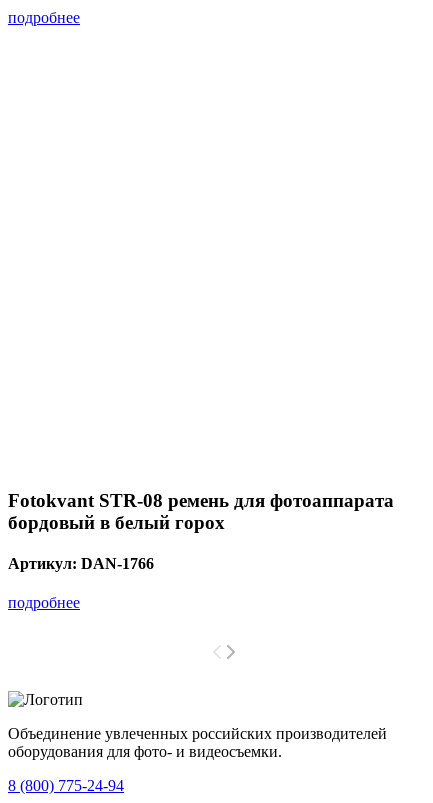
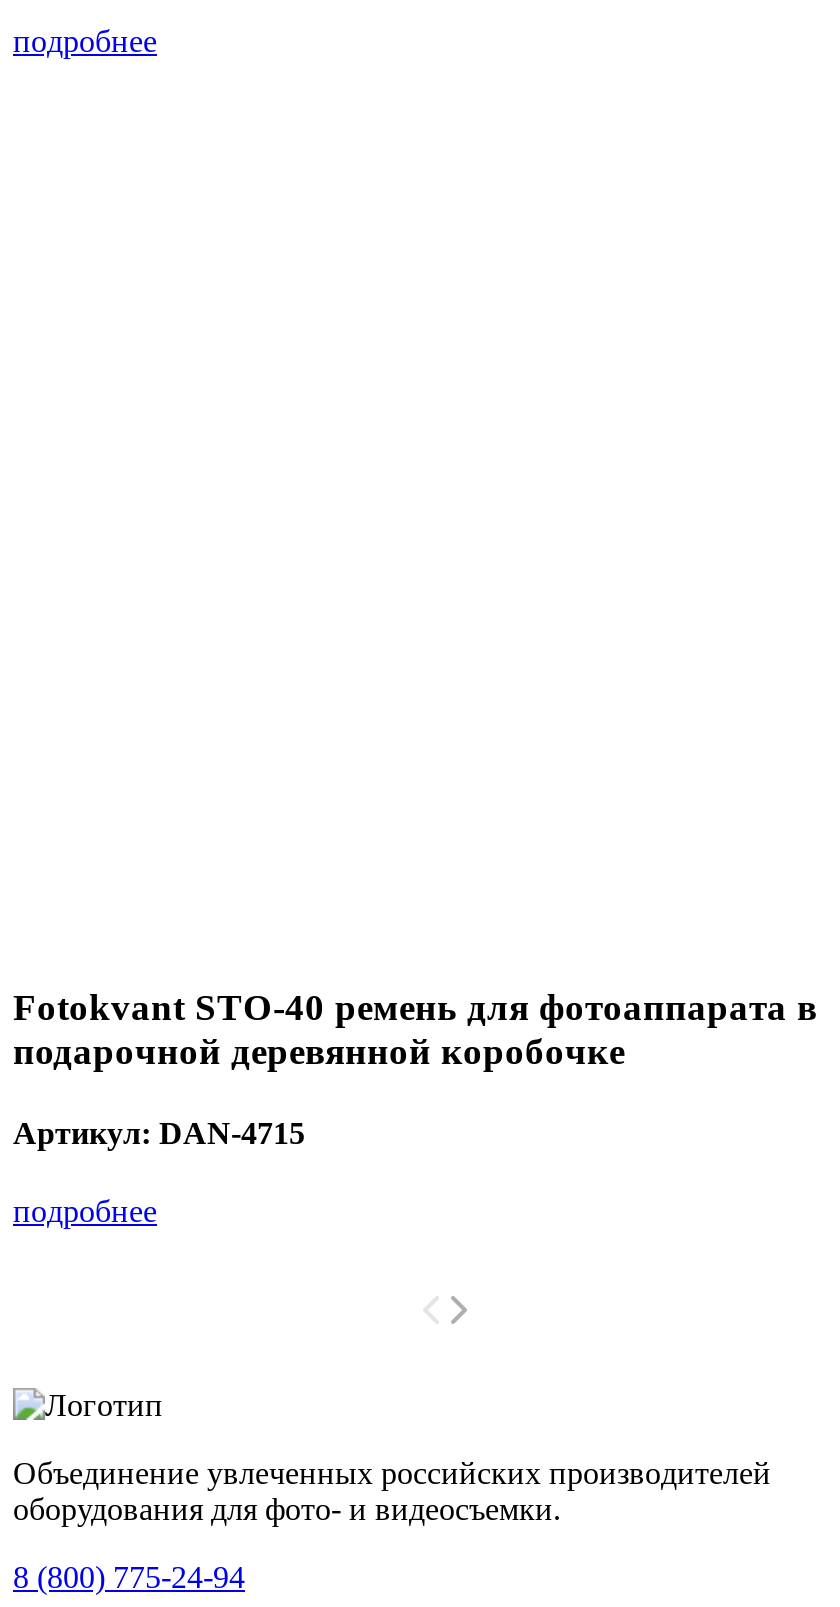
- Fotokvant STR-08 ремень для фотоаппарата
- бордовый в белый горох
+ Fotokvant STO-40 ремень для фотоаппарата в
+ подарочной деревянной коробочке

- Артикул: DAN-1766
+ Артикул: DAN-4715
